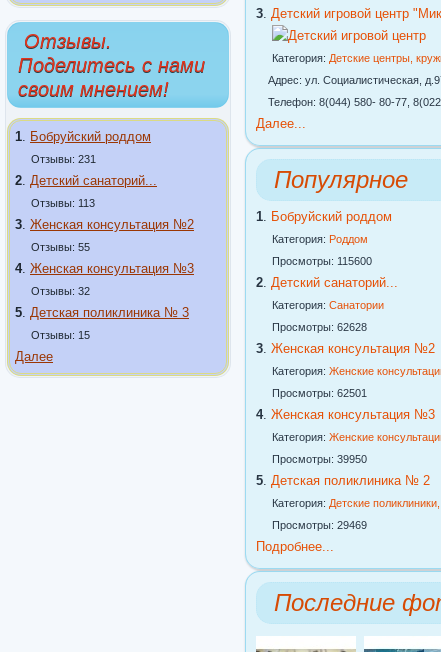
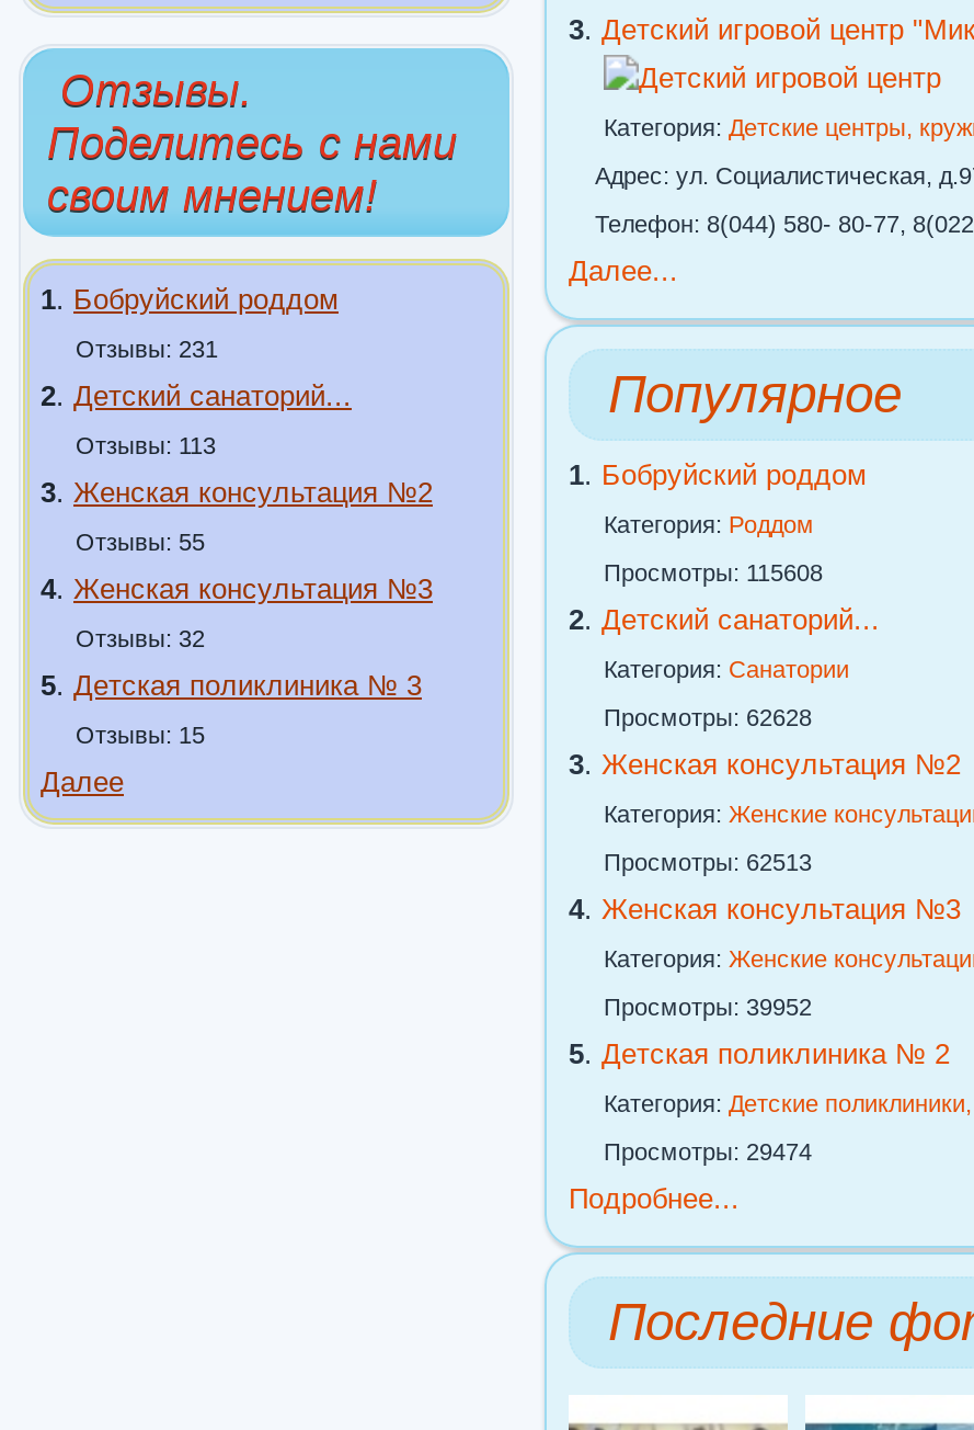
- Просмотры: 115600
+ Просмотры: 115608

- Просмотры: 62501
+ Просмотры: 62513

- Просмотры: 39950
+ Просмотры: 39952

- Просмотры: 29469
+ Просмотры: 29474
